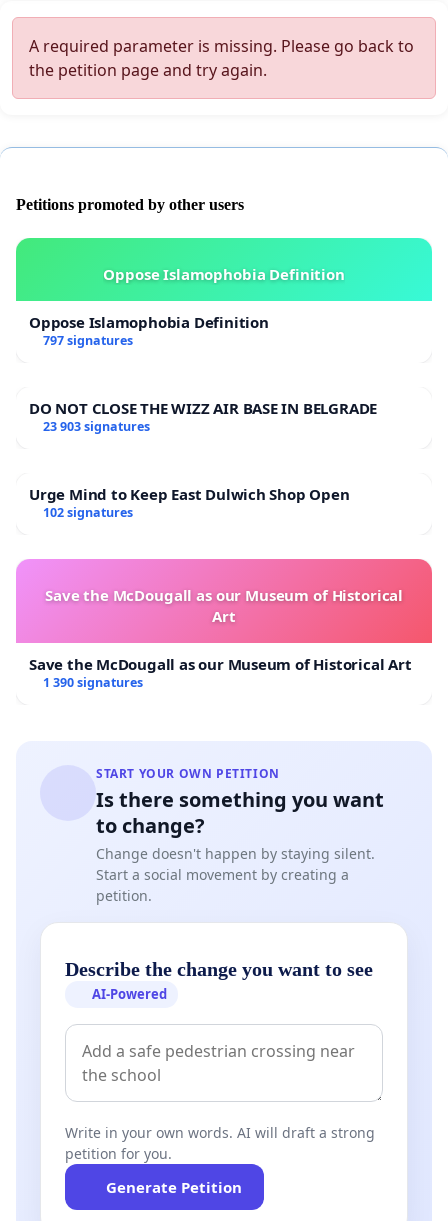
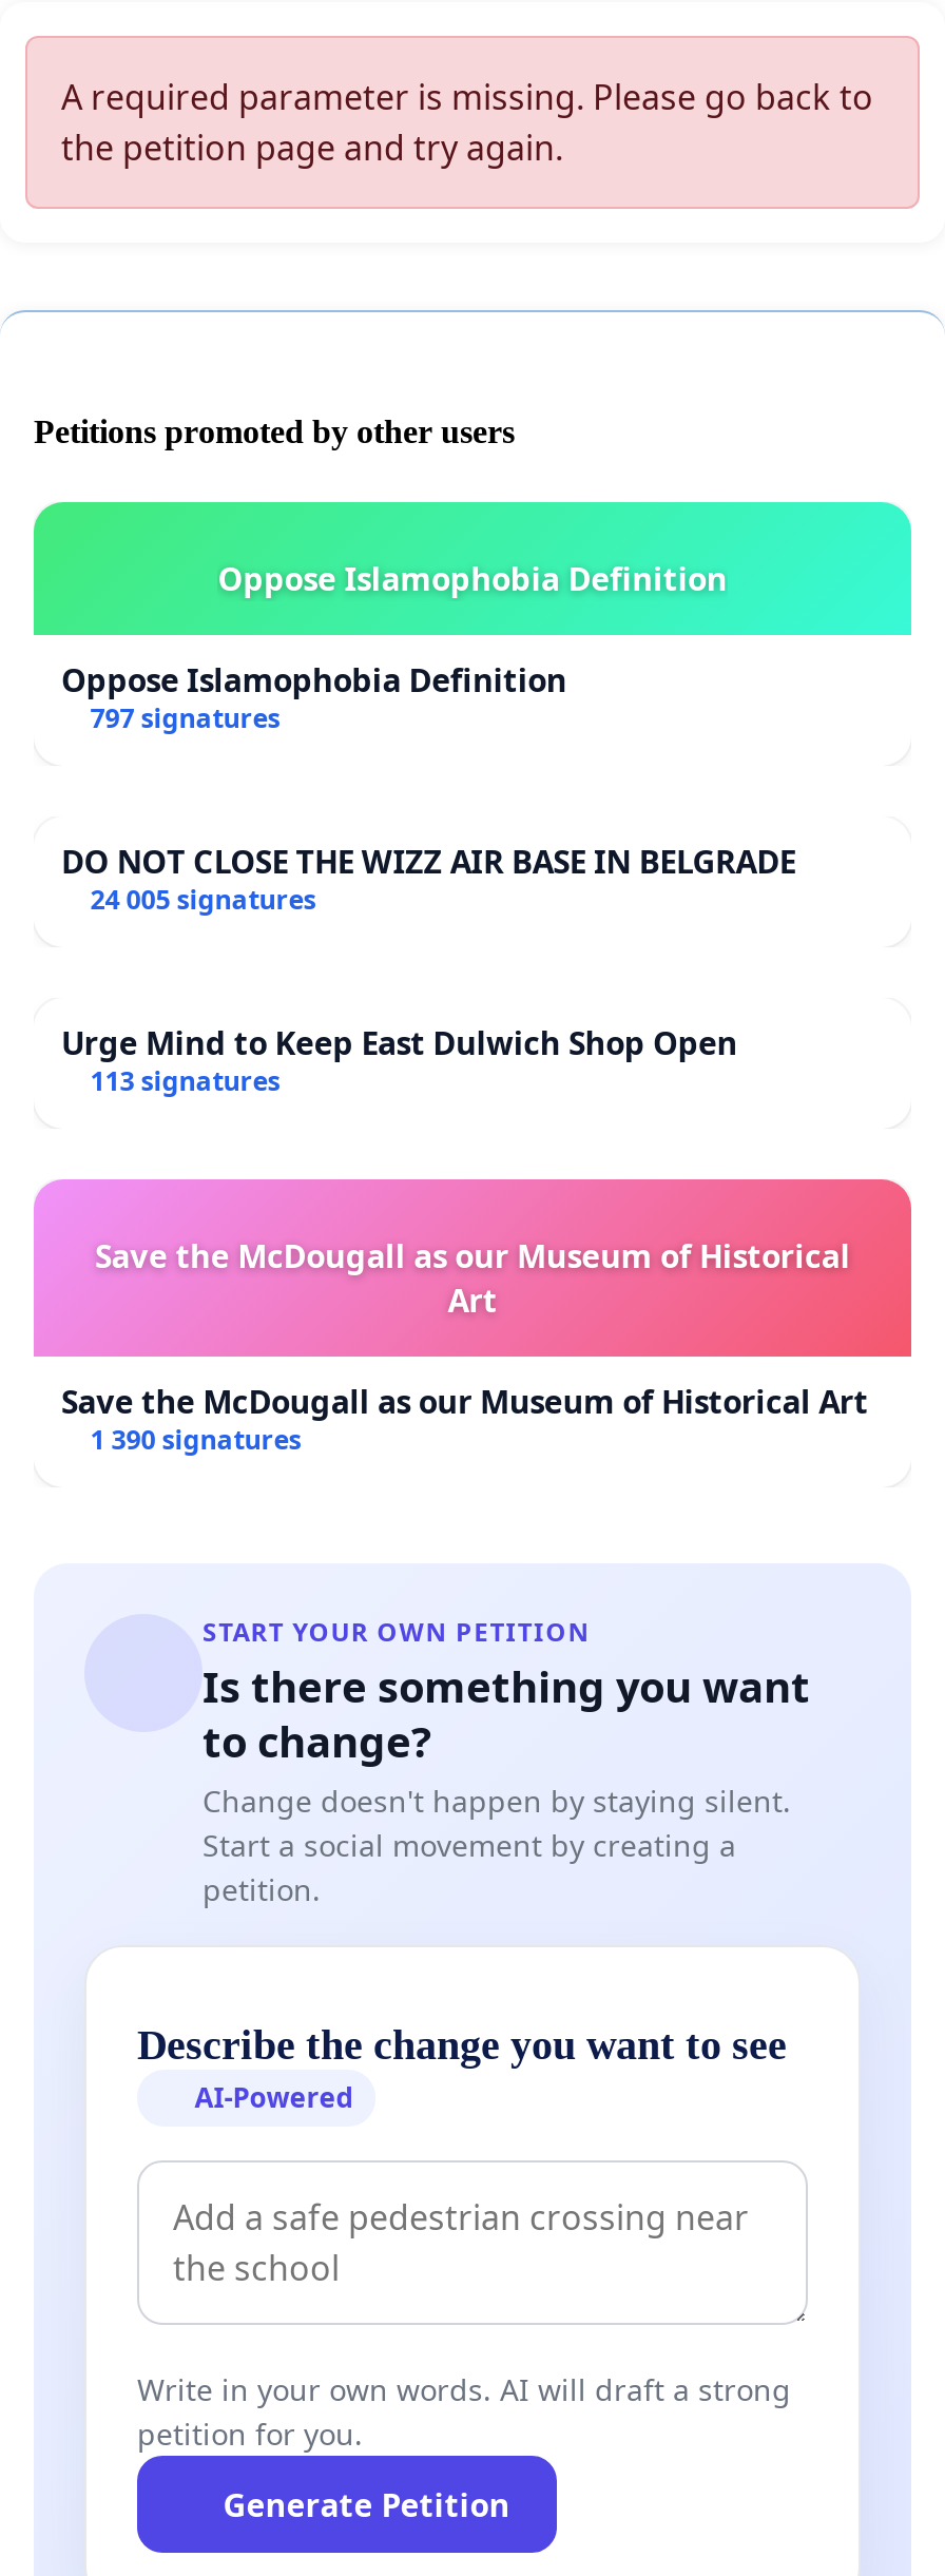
- 23 903 signatures
+ 24 005 signatures

- 102 signatures
+ 113 signatures
